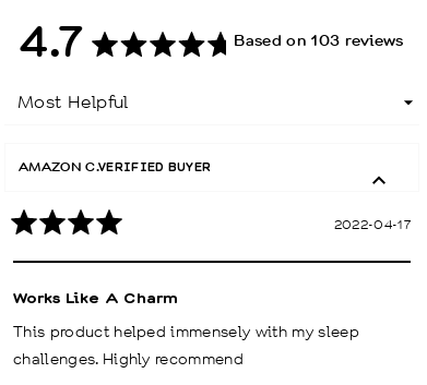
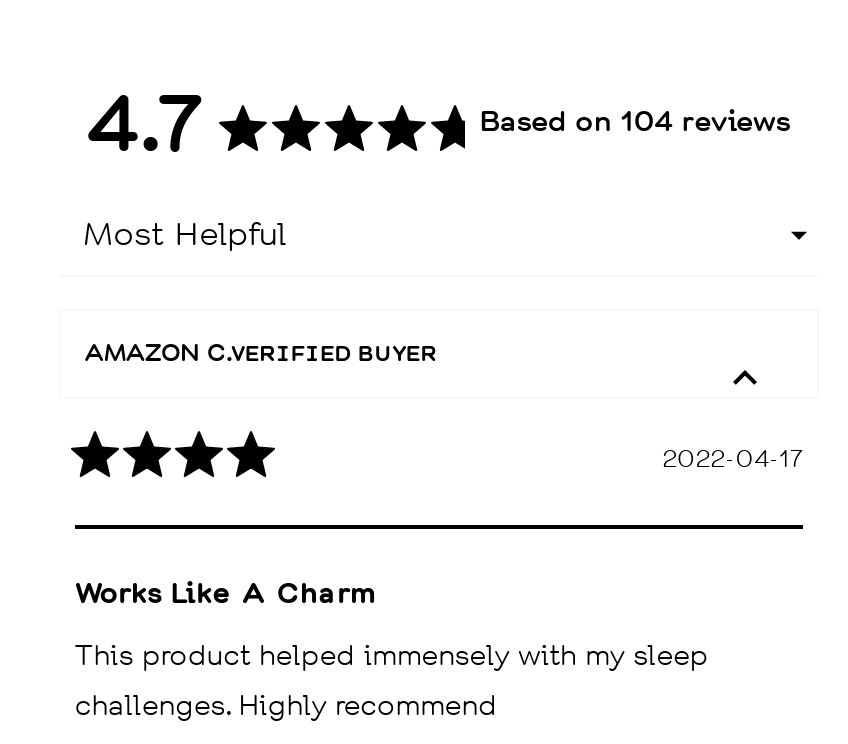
- Based on 103 reviews
+ Based on 104 reviews
